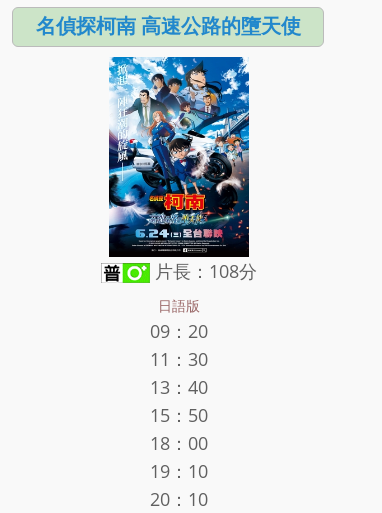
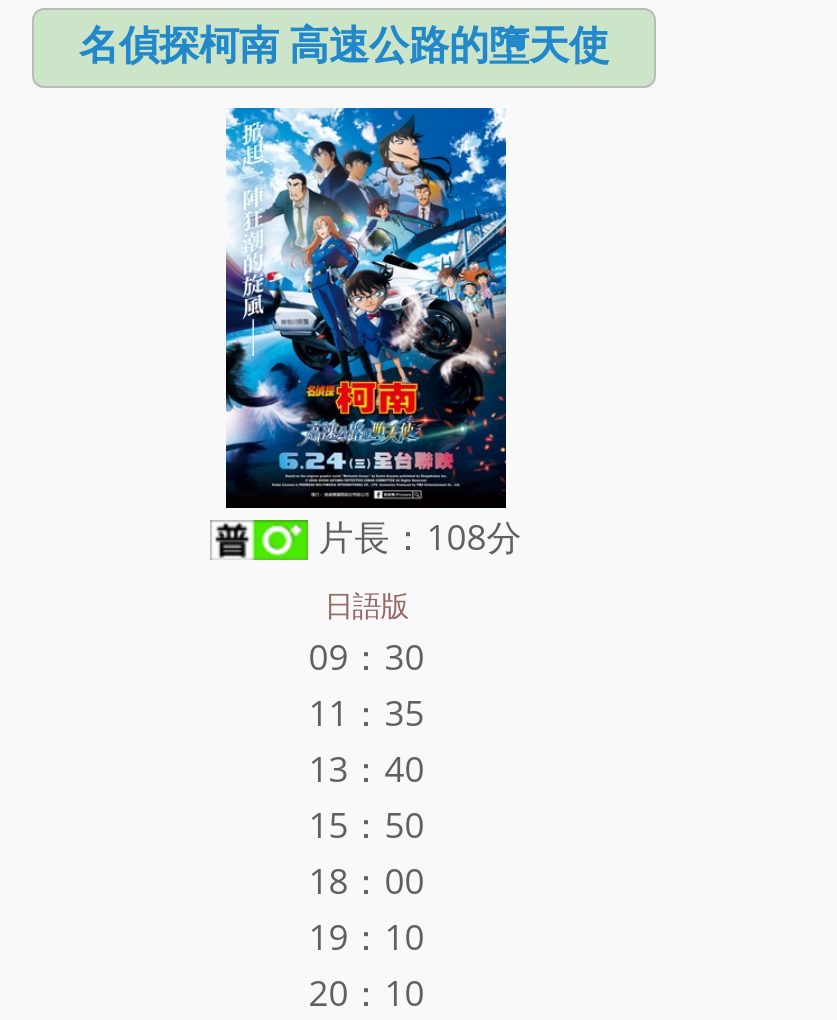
- 09：20
+ 09：30

- 11：30
+ 11：35
